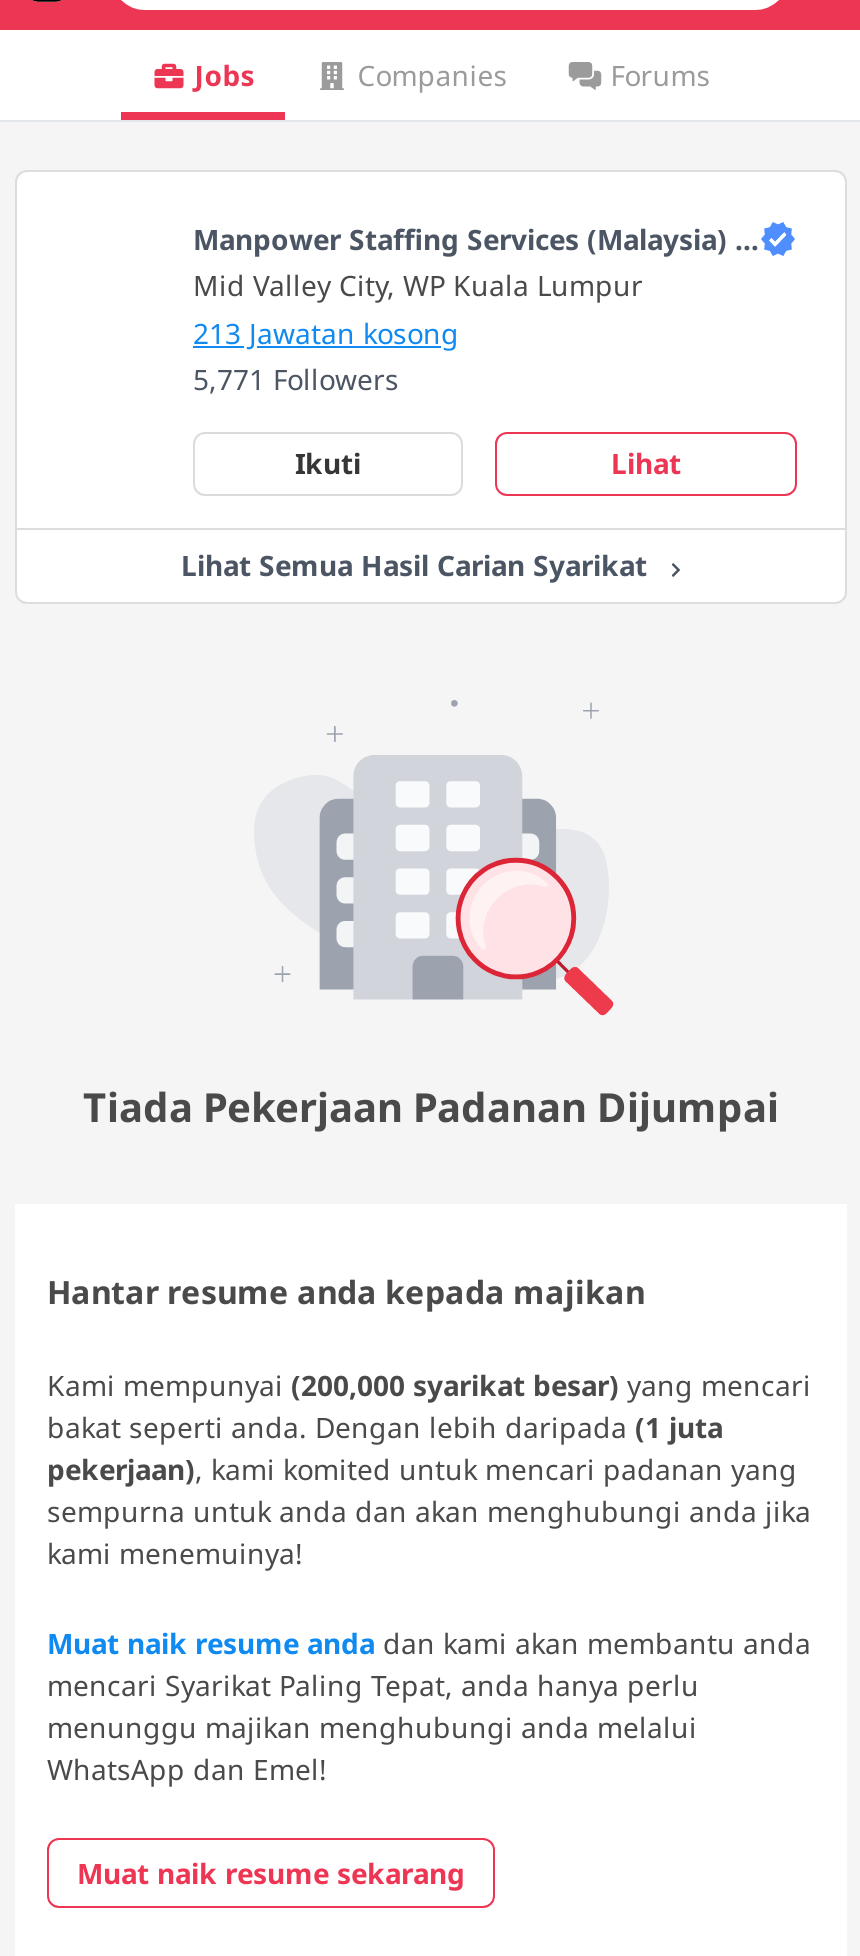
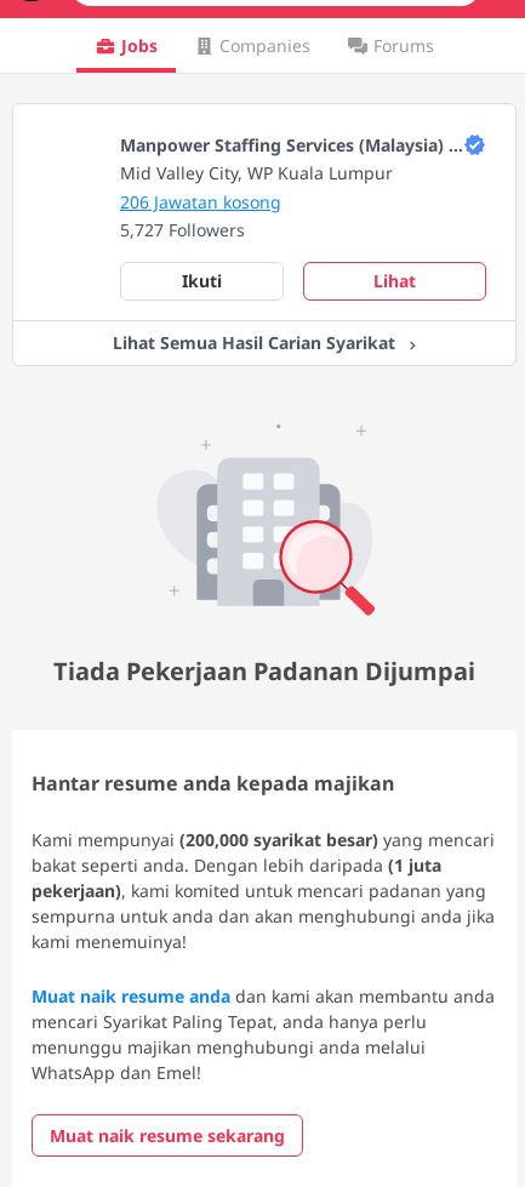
- 213 Jawatan kosong
+ 206 Jawatan kosong

- 5,771 Followers
+ 5,727 Followers
